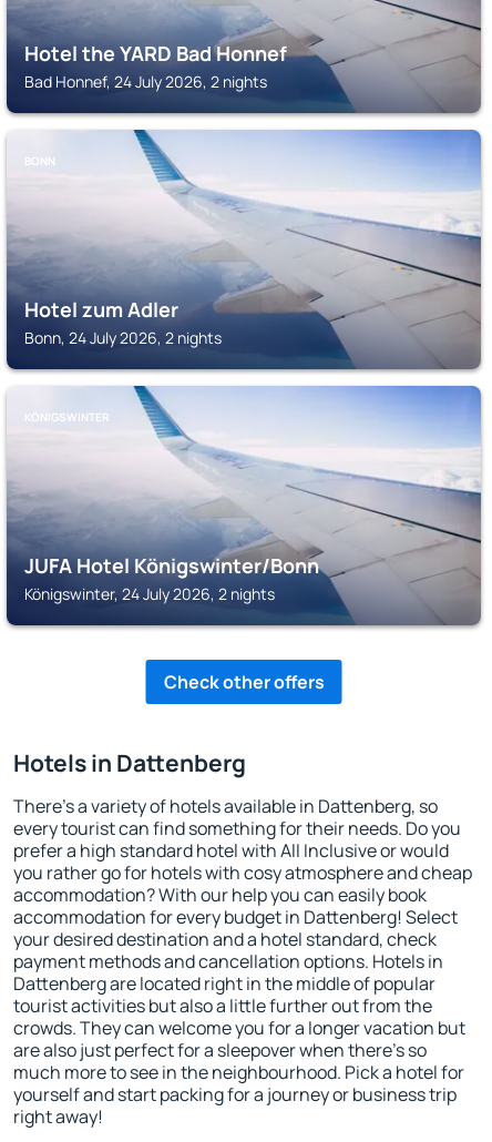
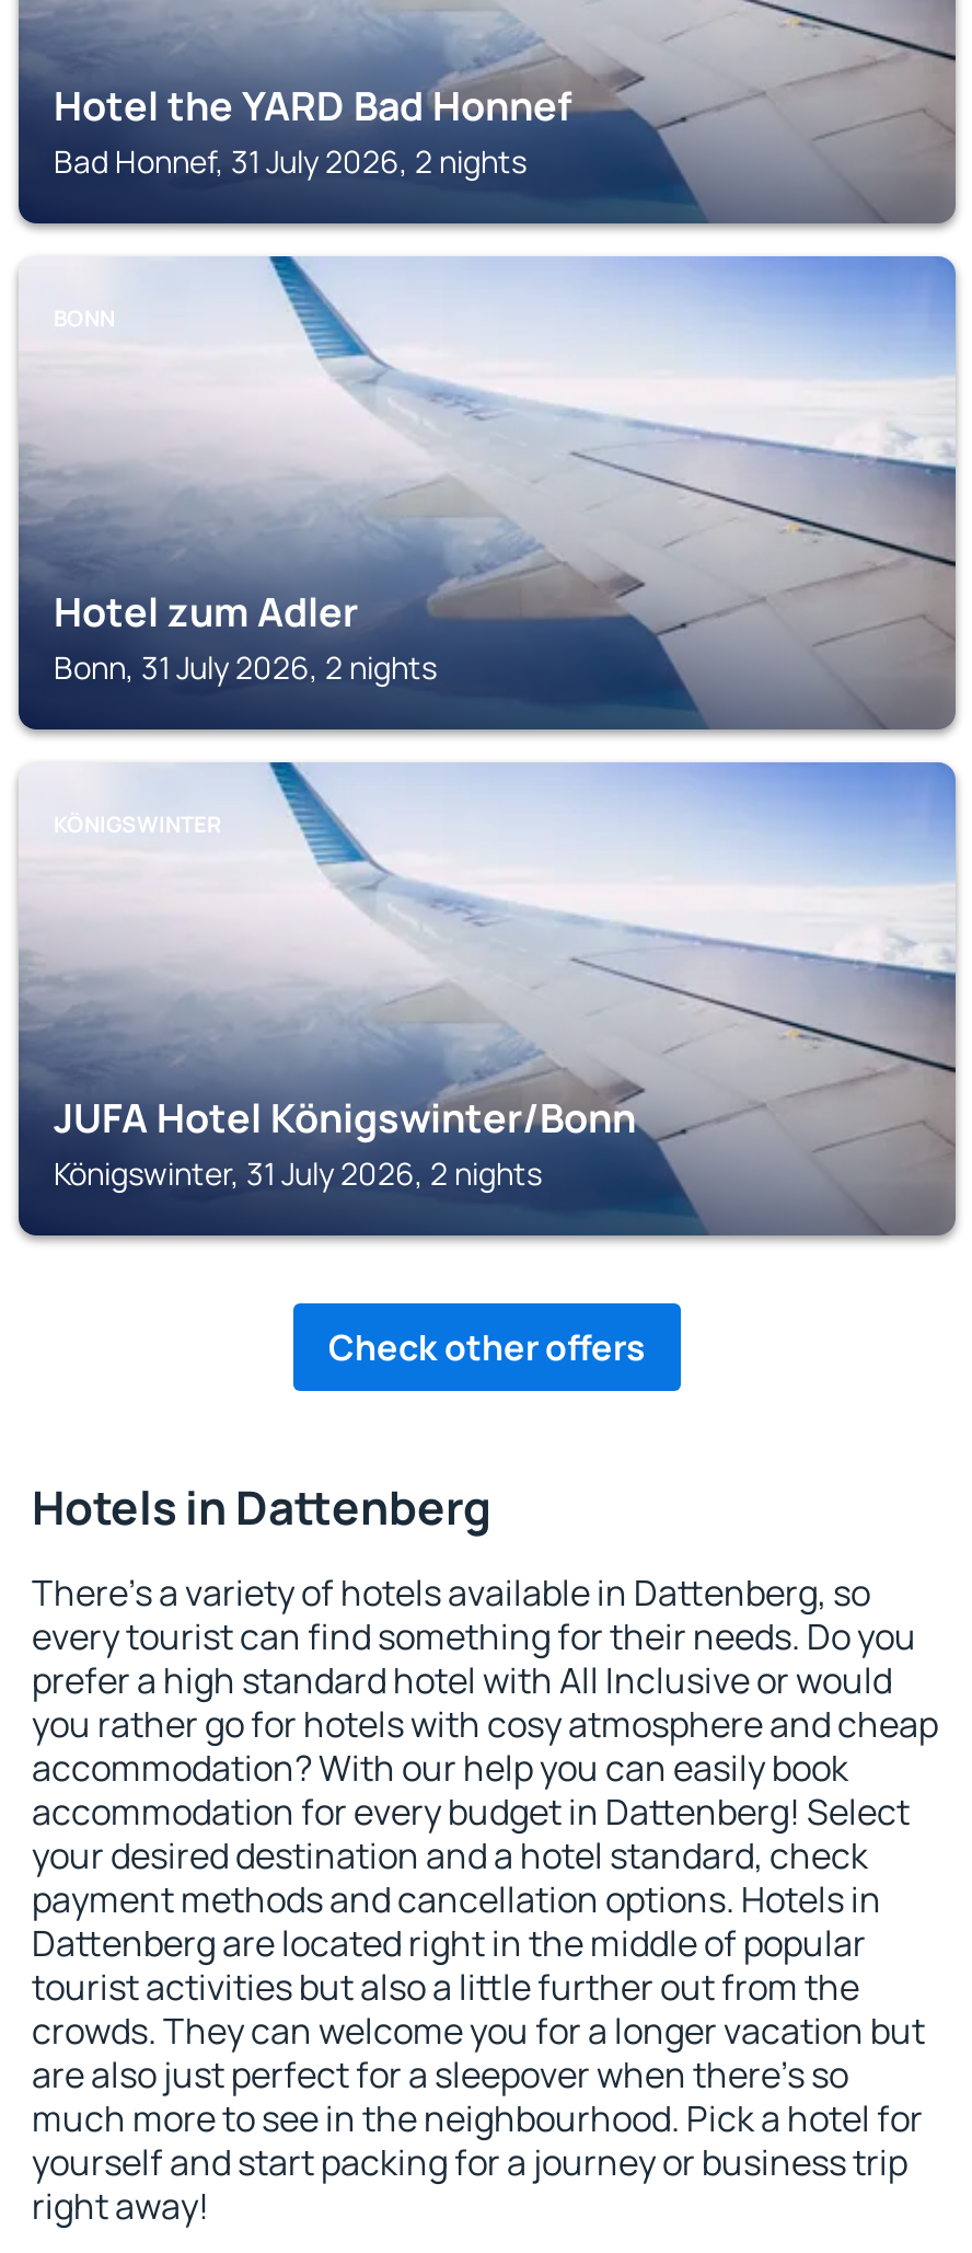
- Bad Honnef, 24 July 2026, 2 nights
+ Bad Honnef, 31 July 2026, 2 nights

- Bonn, 24 July 2026, 2 nights
+ Bonn, 31 July 2026, 2 nights

- Königswinter, 24 July 2026, 2 nights
+ Königswinter, 31 July 2026, 2 nights
